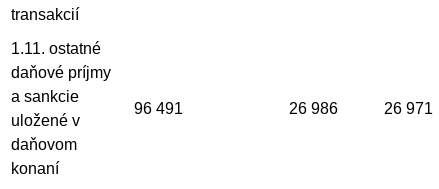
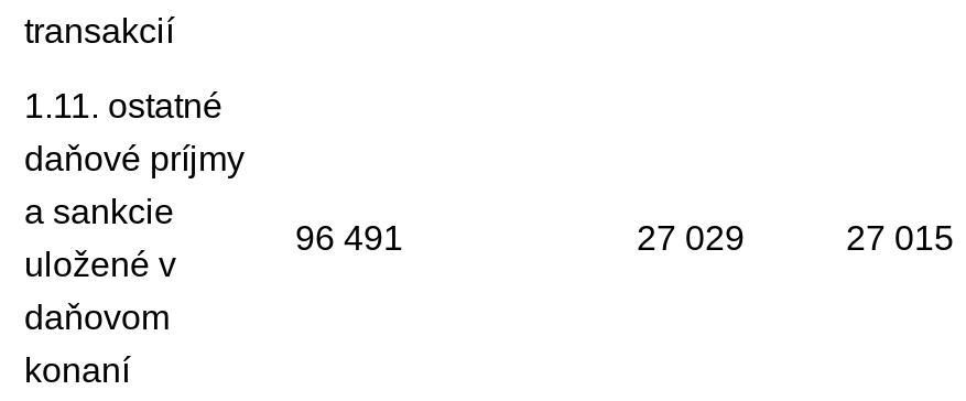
- 26 986
+ 27 029

- 26 971
+ 27 015
